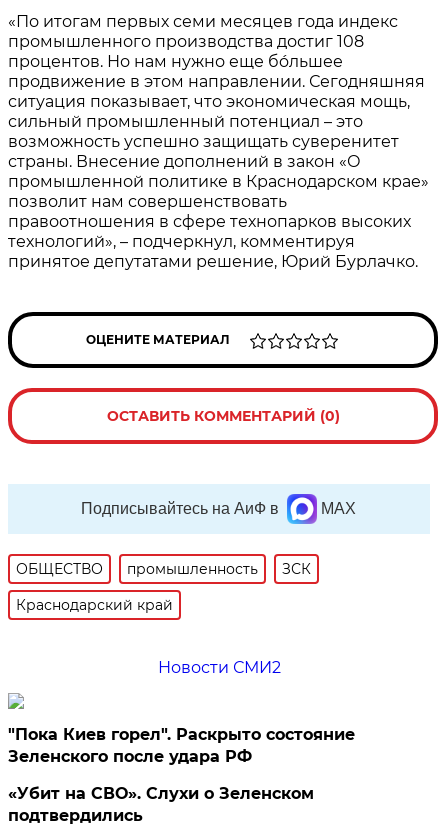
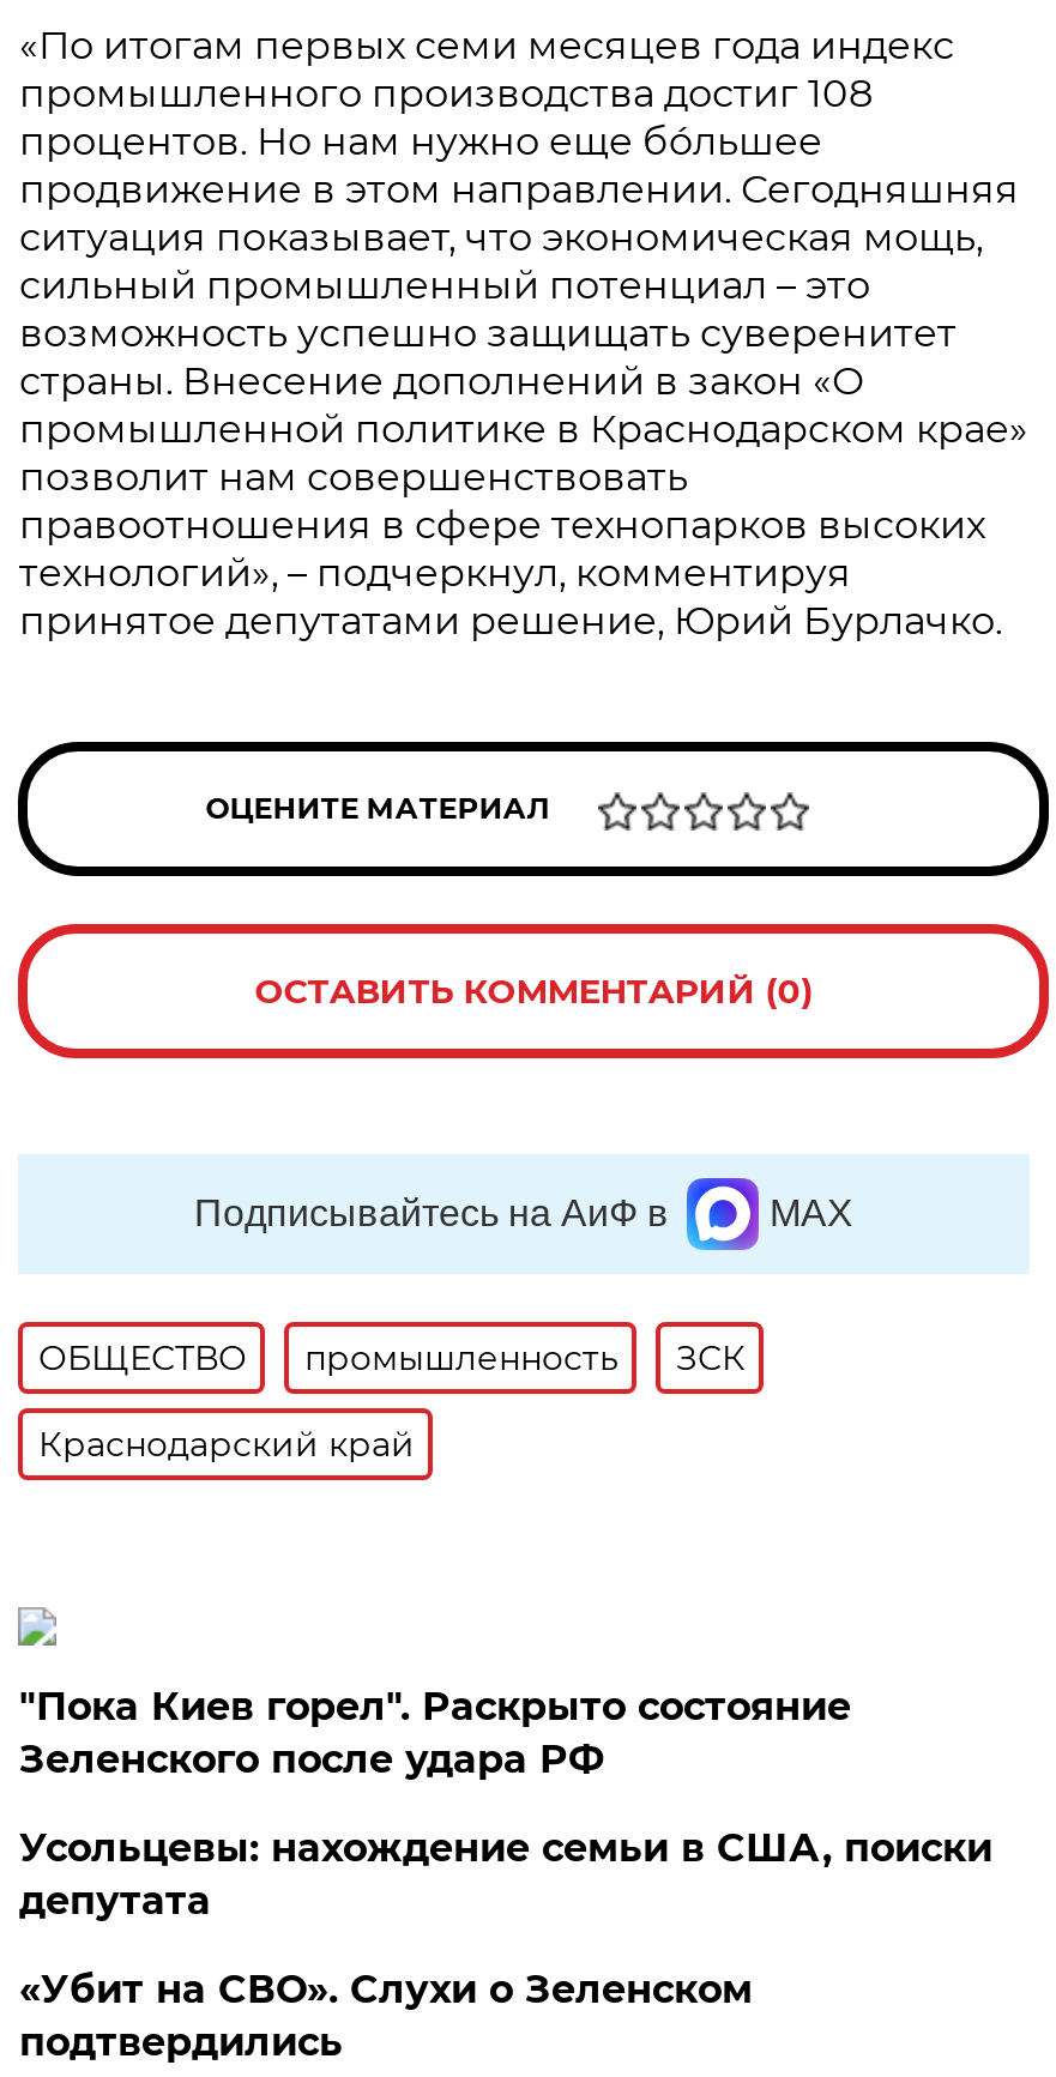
- Новости СМИ2

moved up: "Пока Киев горел". Раскрыто состояние | Зеленского после удара РФ

+ Усольцевы: нахождение семьи в США, поиски
+ депутата
